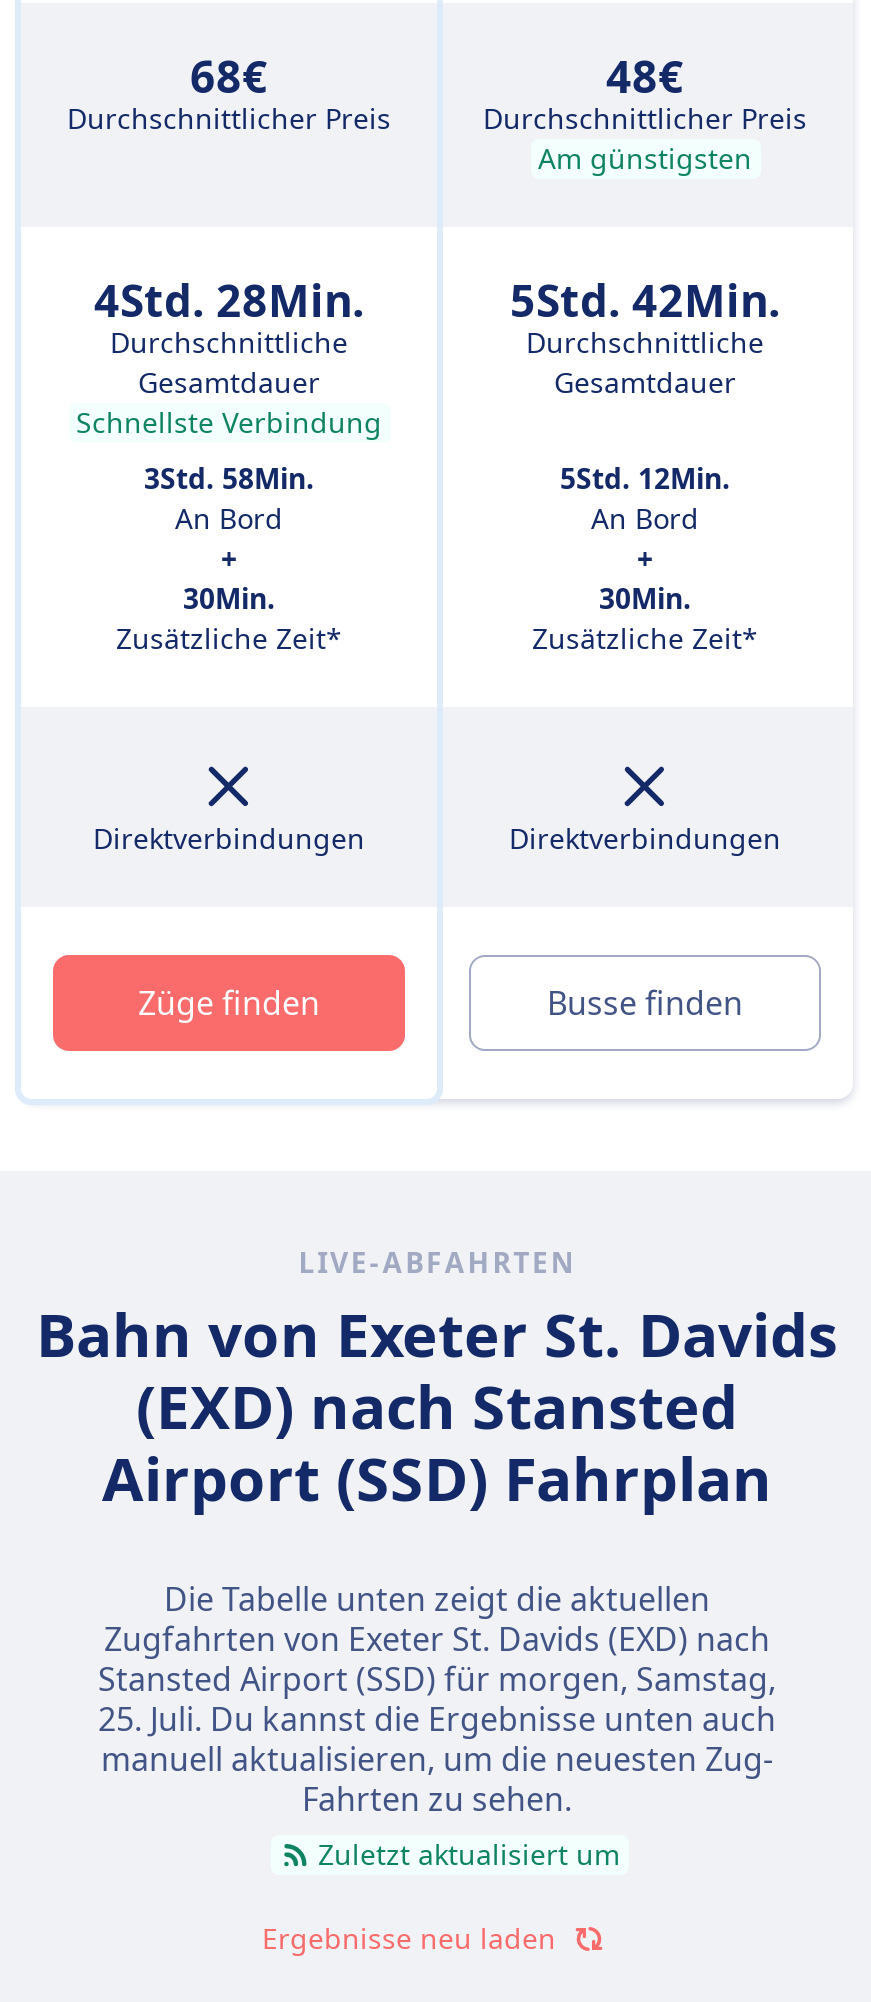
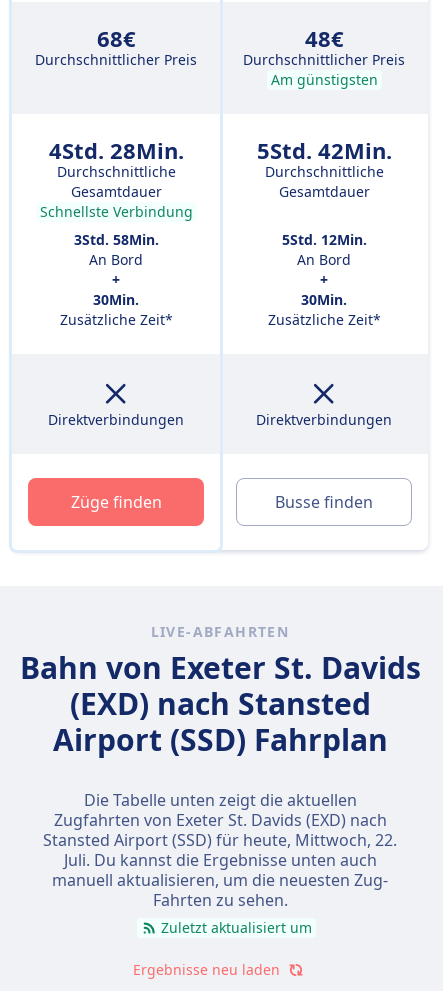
- Stansted Airport (SSD) für morgen, Samstag,
- 25. Juli. Du kannst die Ergebnisse unten auch
+ Stansted Airport (SSD) für heute, Mittwoch, 22.
+ Juli. Du kannst die Ergebnisse unten auch
